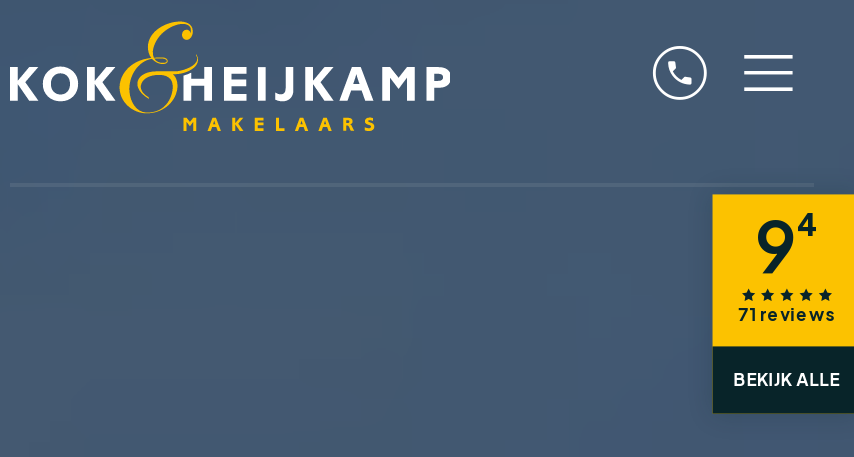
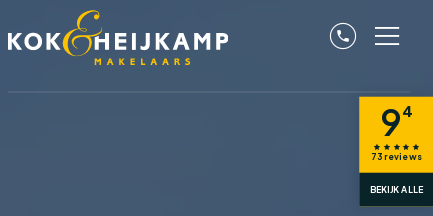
- 71 reviews
+ 73 reviews
